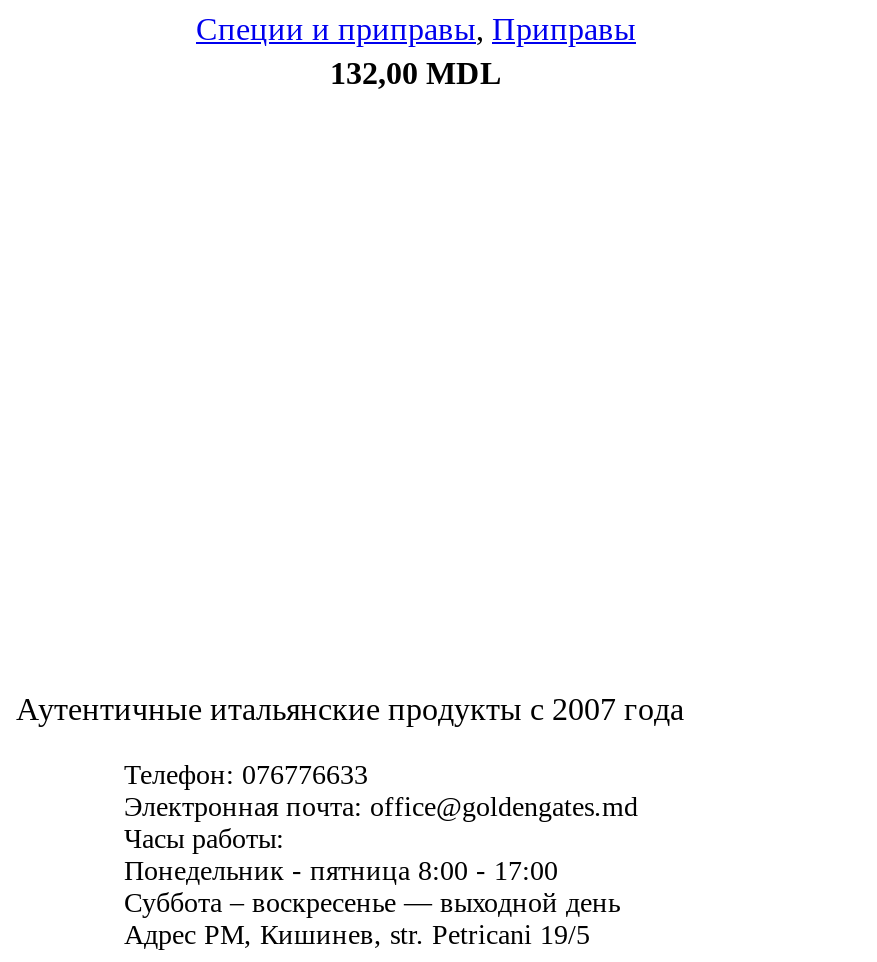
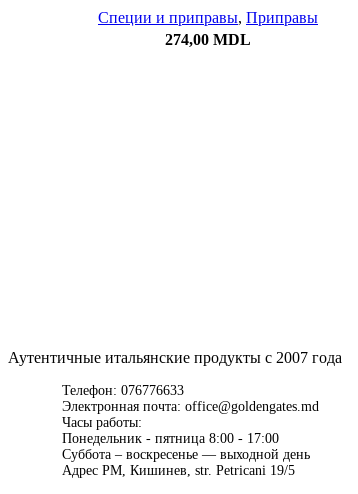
- 132,00 MDL
+ 274,00 MDL
